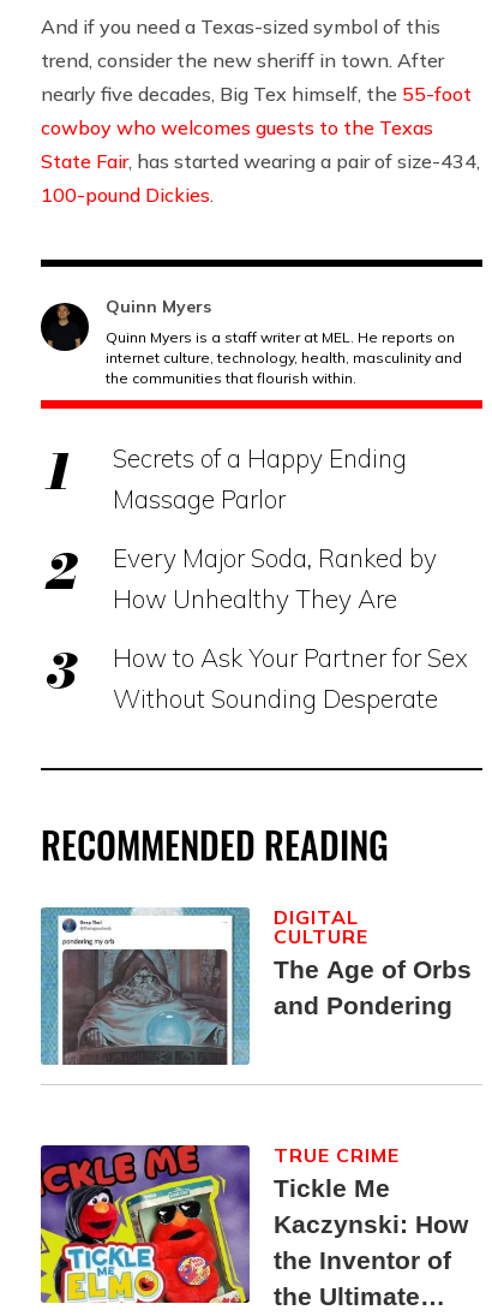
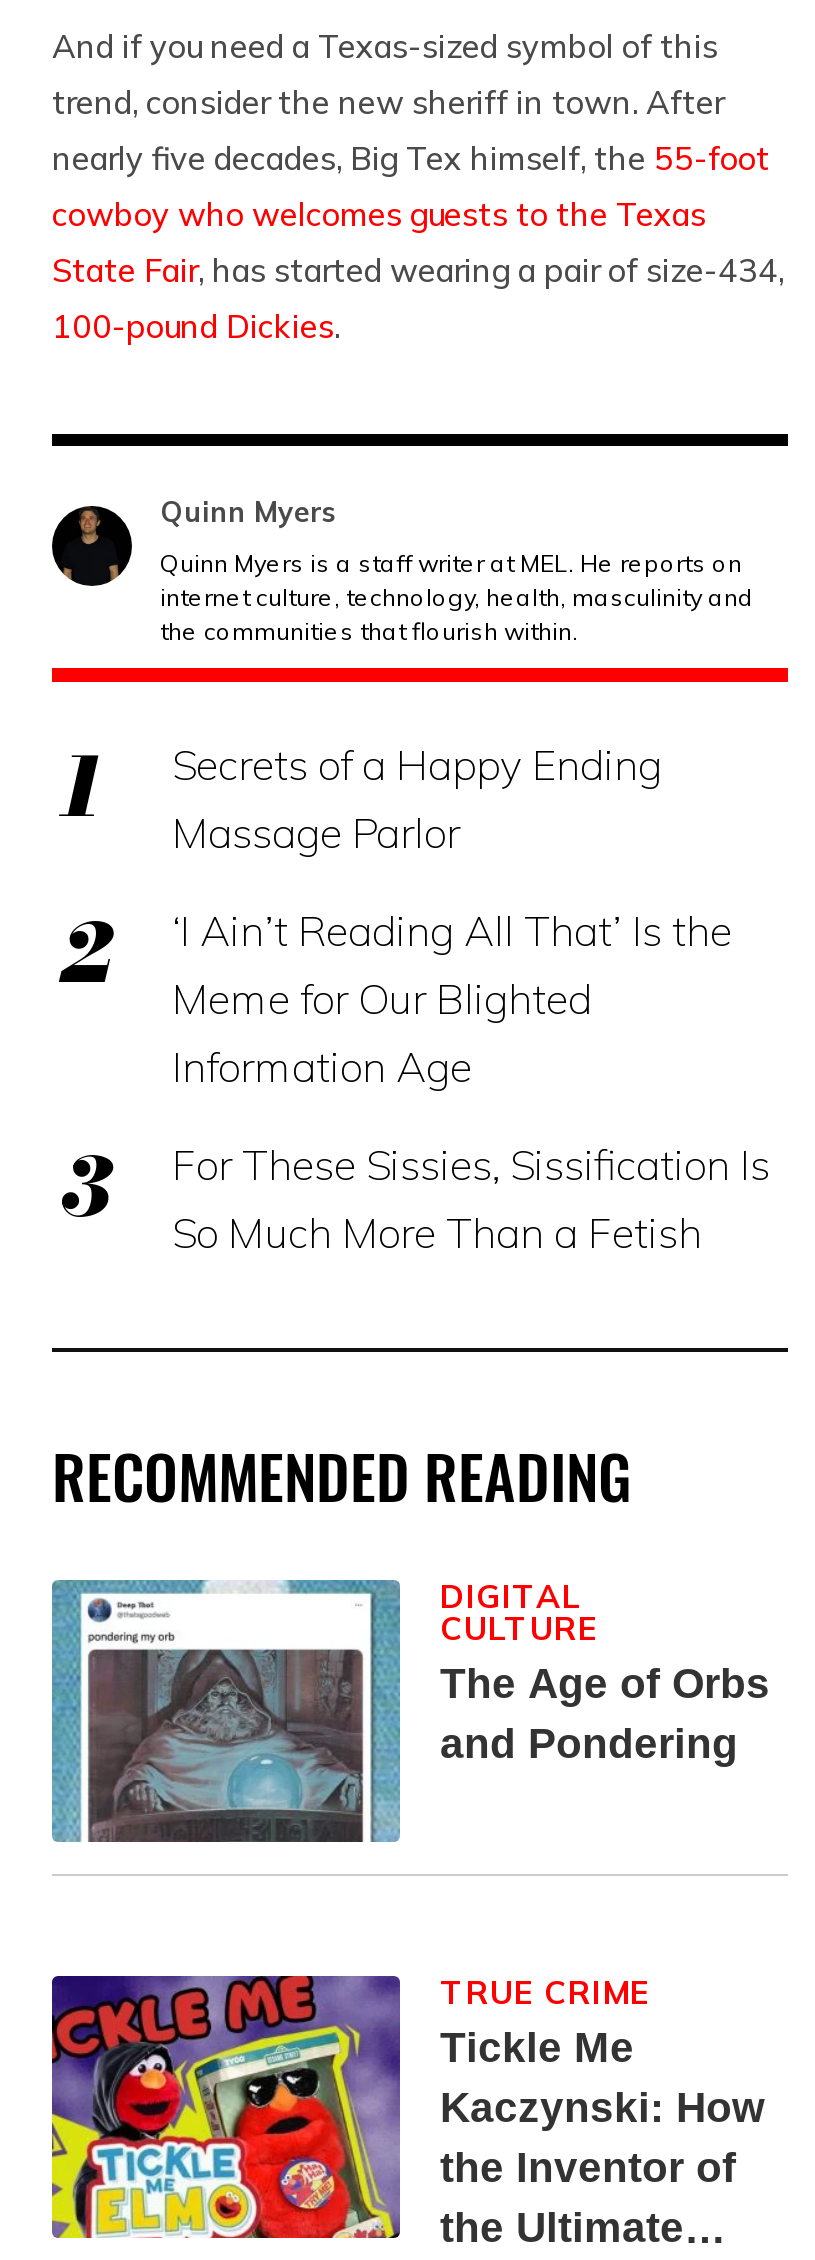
- Every Major Soda, Ranked by
- How Unhealthy They Are
+ ‘I Ain’t Reading All That’ Is the
+ Meme for Our Blighted
+ Information Age

- How to Ask Your Partner for Sex
- Without Sounding Desperate
+ For These Sissies, Sissification Is
+ So Much More Than a Fetish
